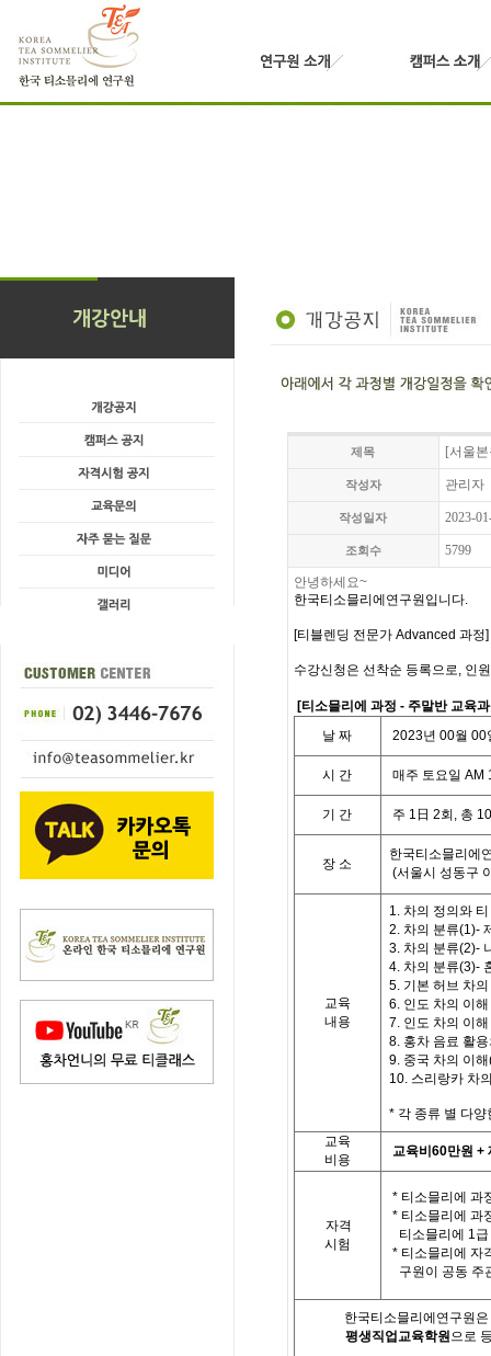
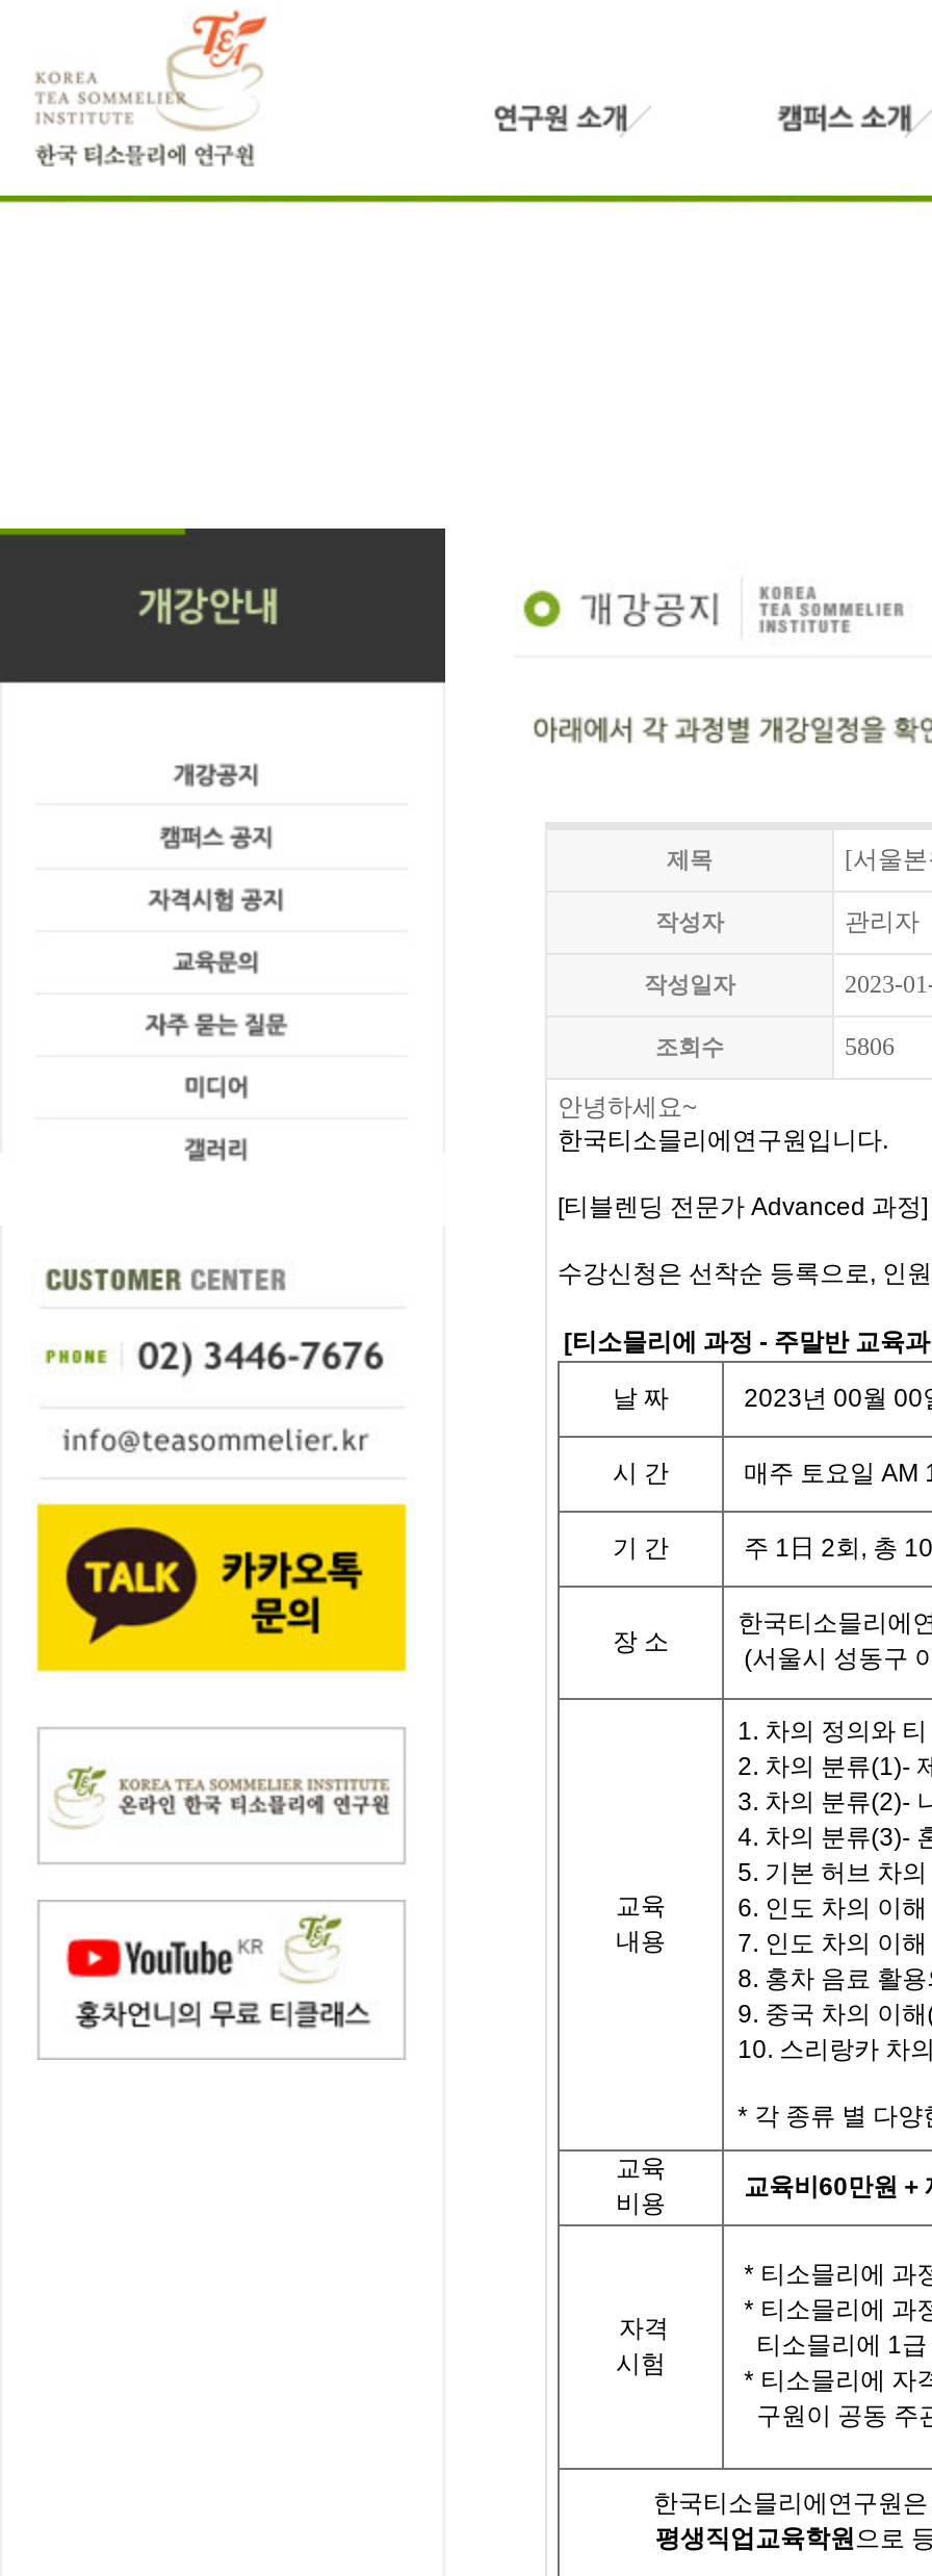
- 5799
+ 5806
